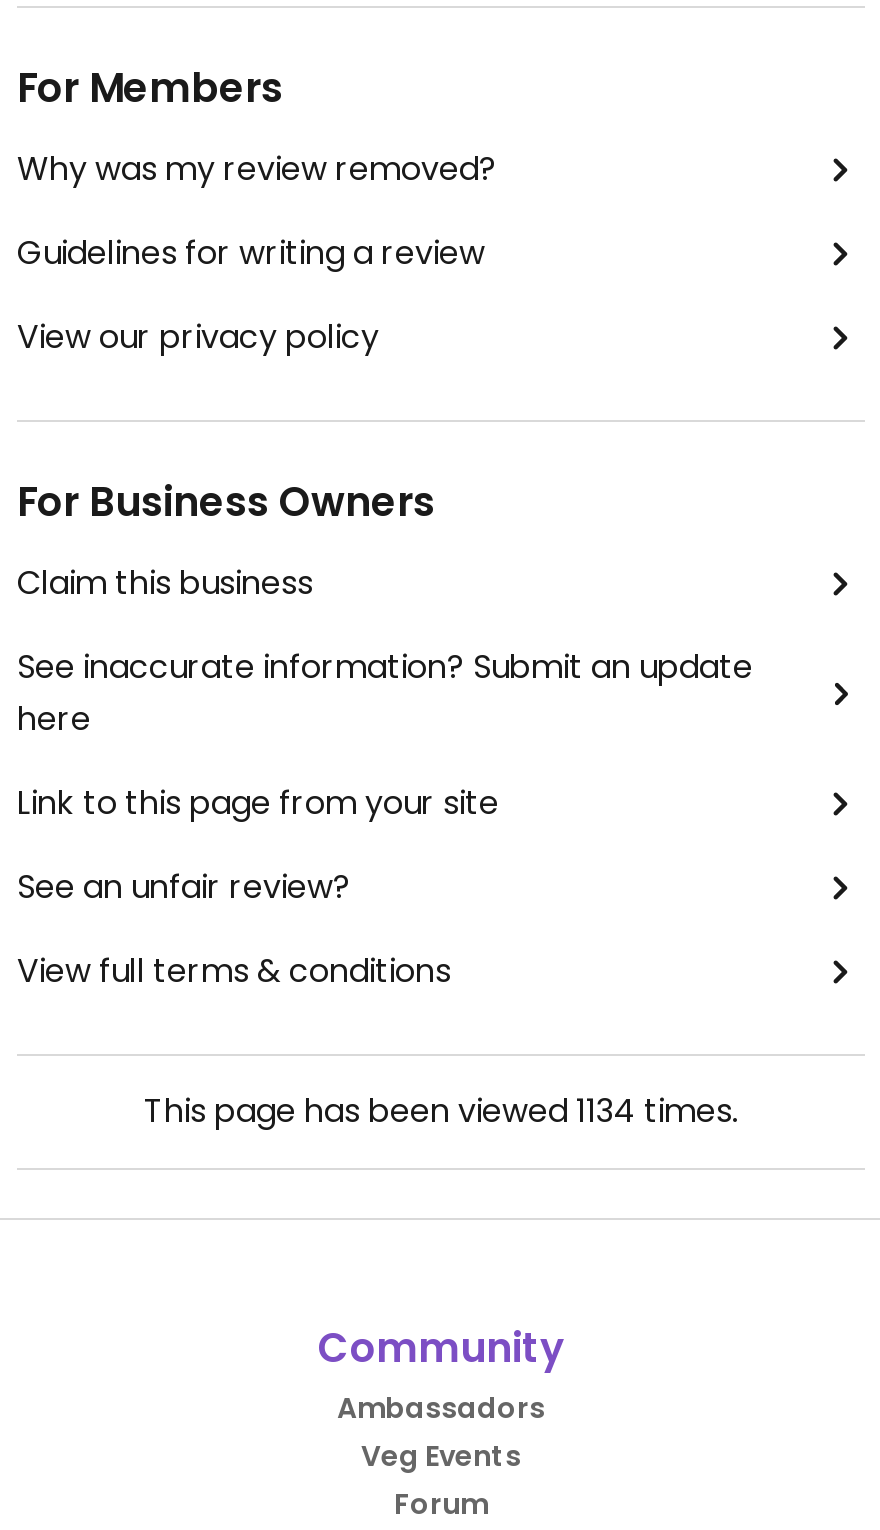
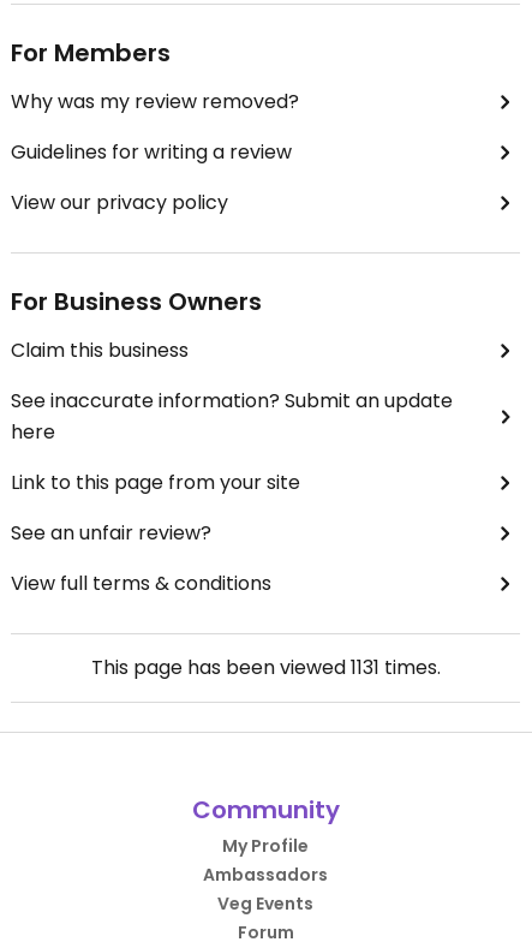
- This page has been viewed 1134 times.
+ This page has been viewed 1131 times.

+ My Profile
